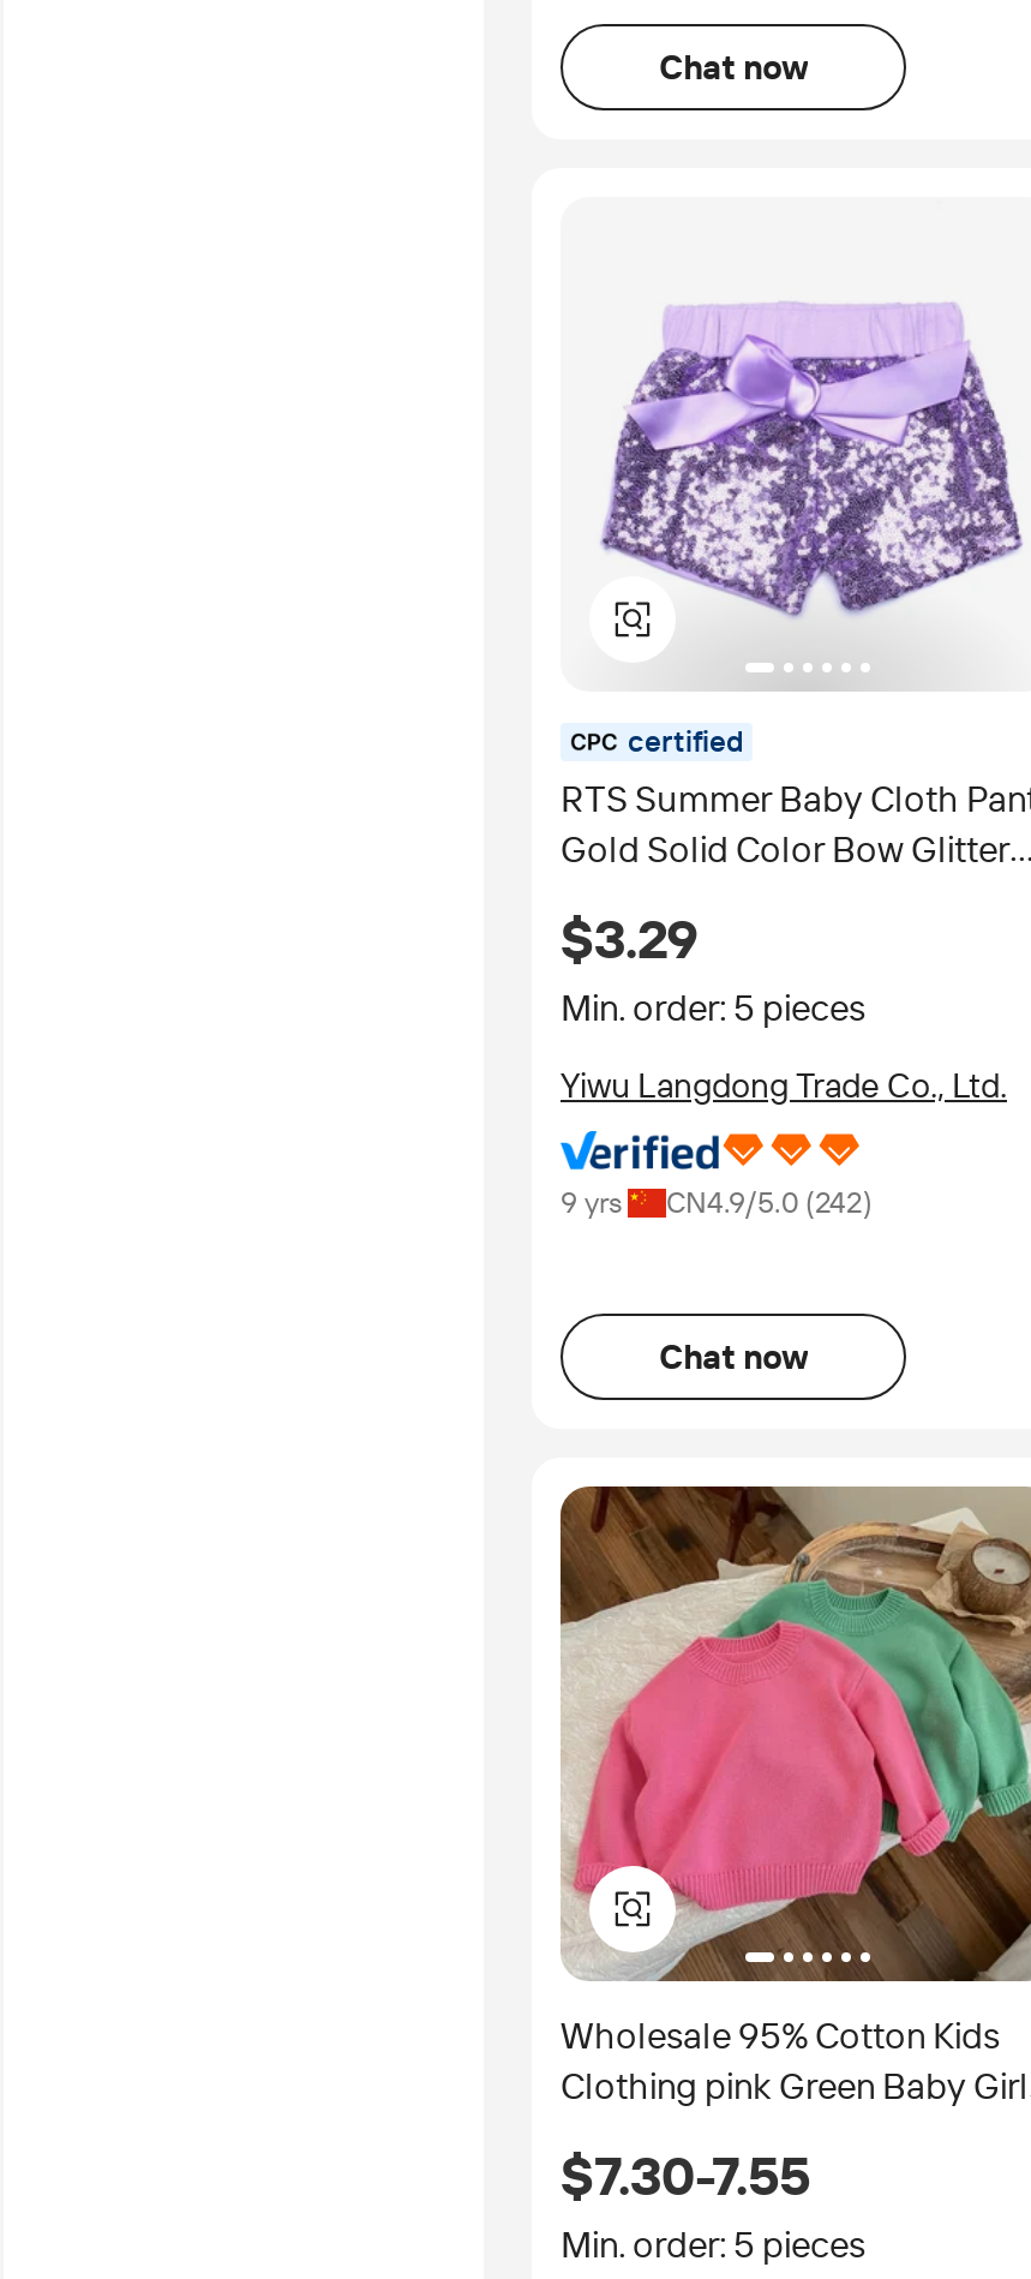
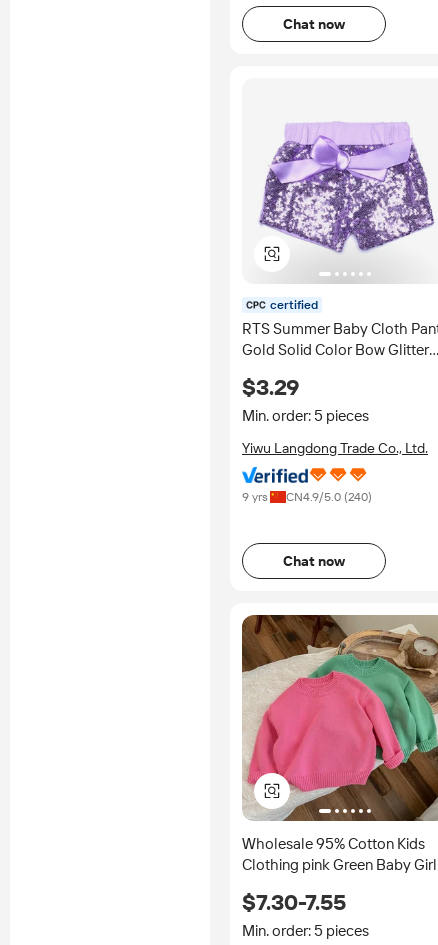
- 9 yrs CN4.9/5.0 (242)
+ 9 yrs CN4.9/5.0 (240)
